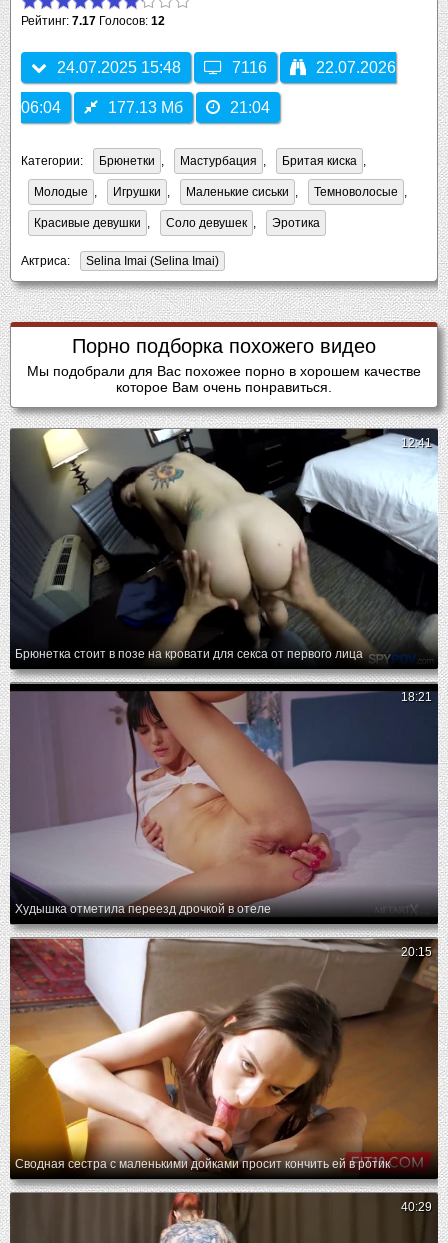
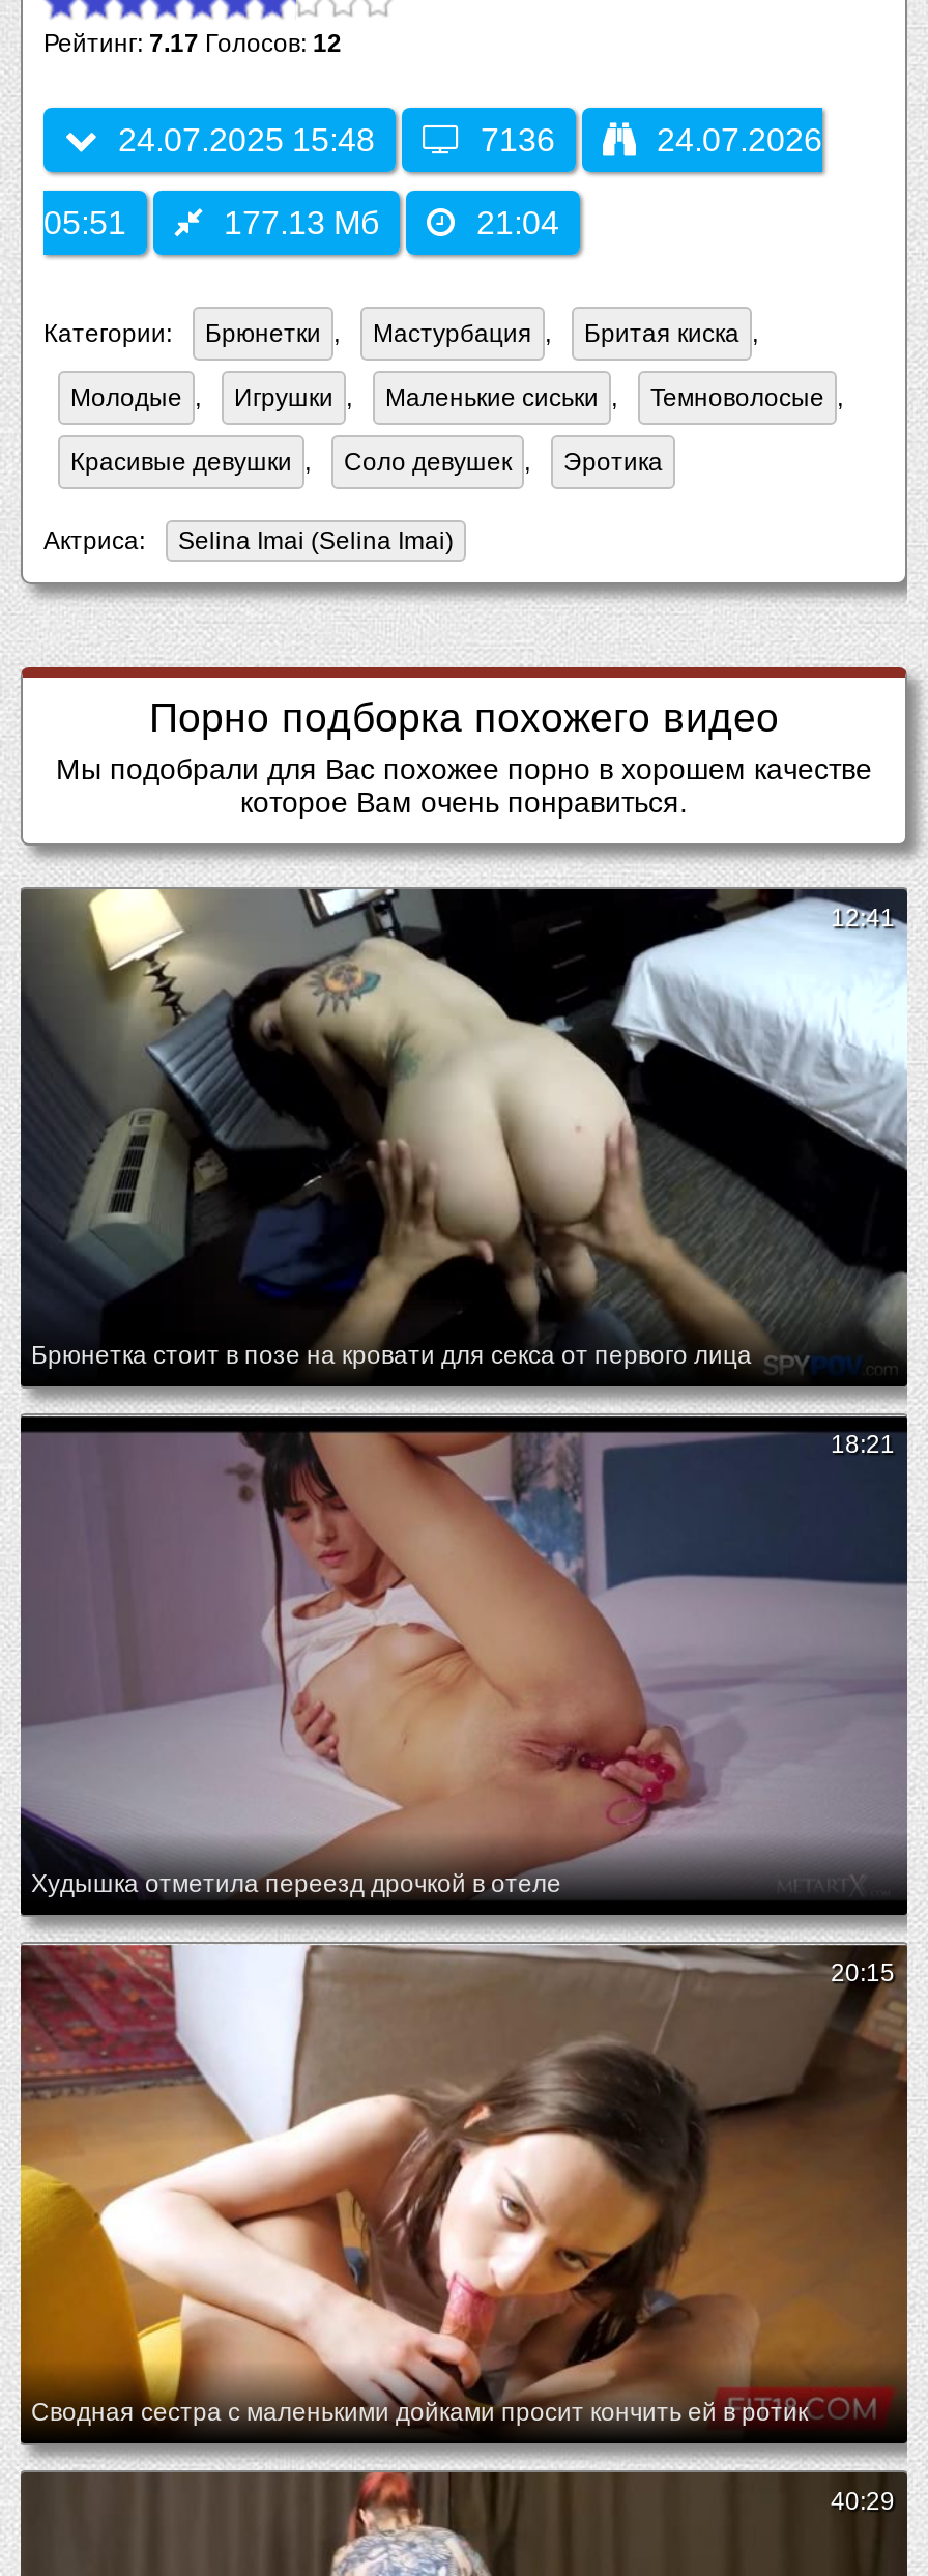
- 7116
+ 7136

- 22.07.2026
+ 24.07.2026

- 06:04
+ 05:51
